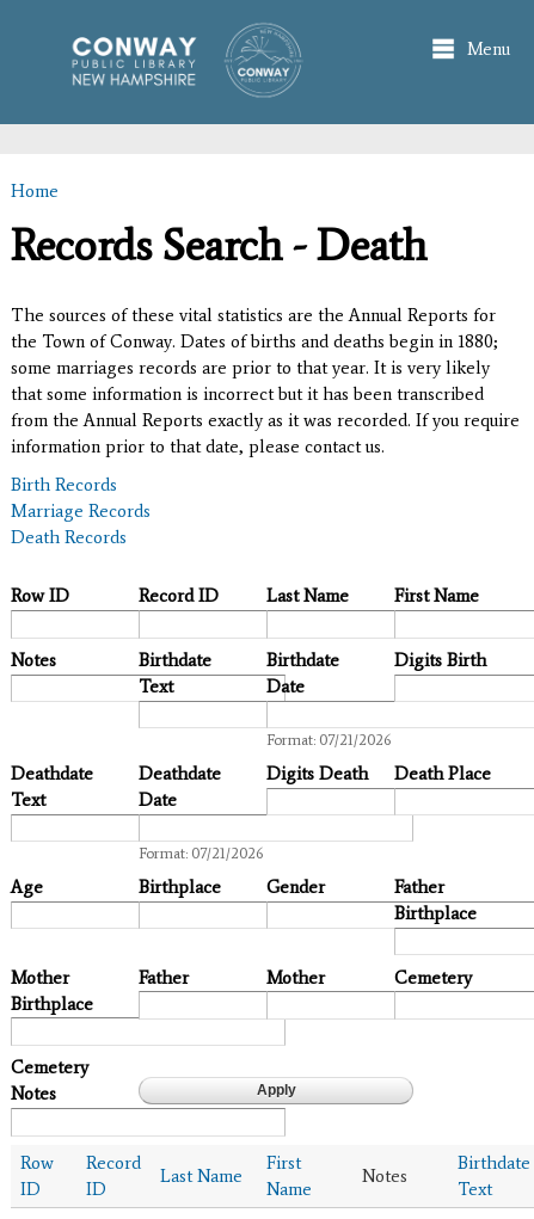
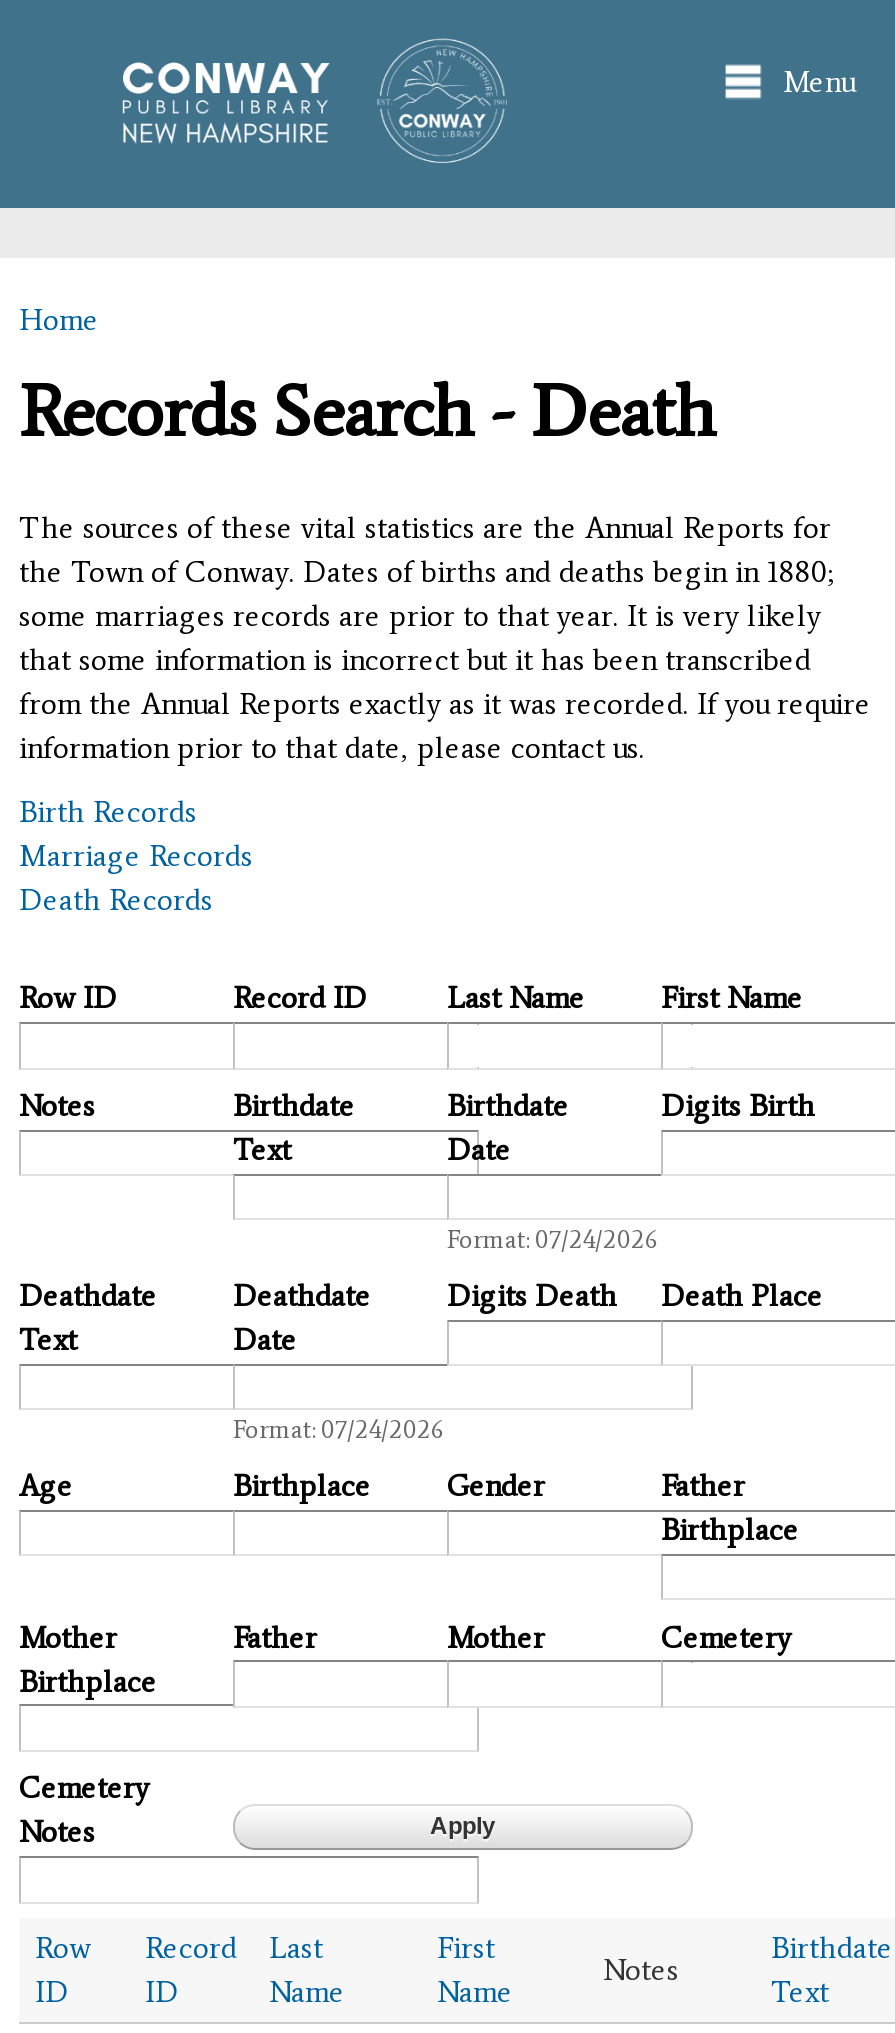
- Format: 07/21/2026
+ Format: 07/24/2026

- Format: 07/21/2026
+ Format: 07/24/2026
